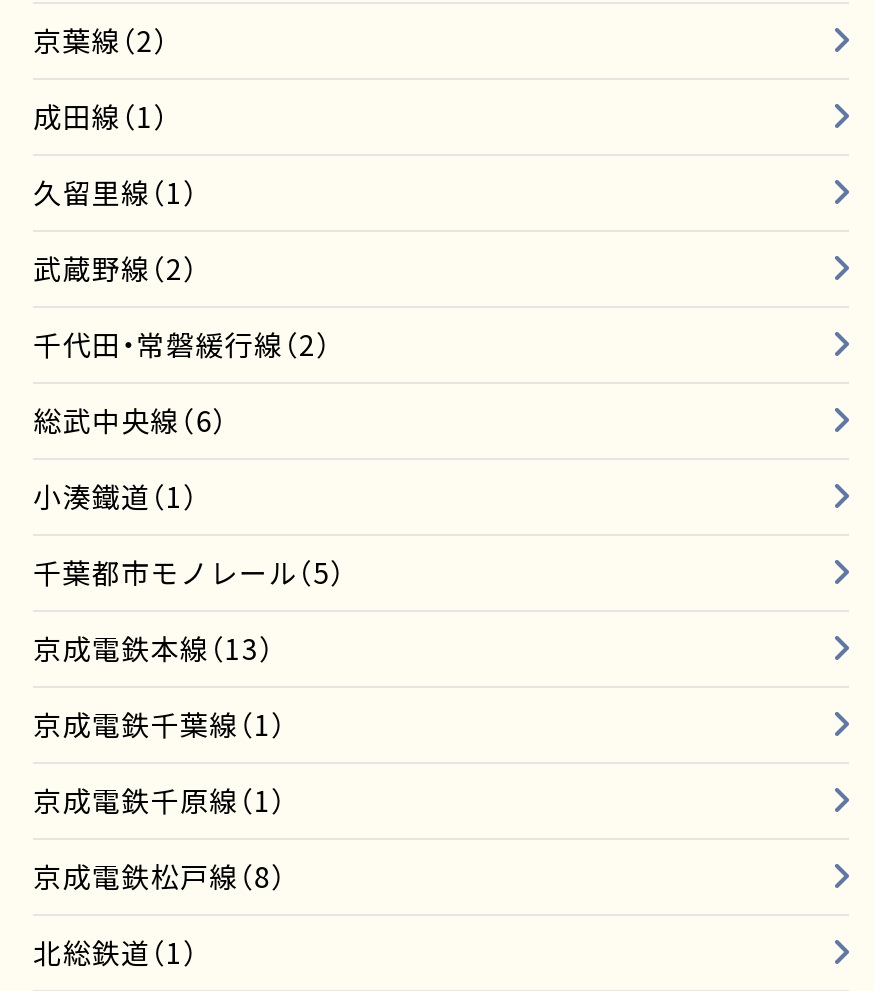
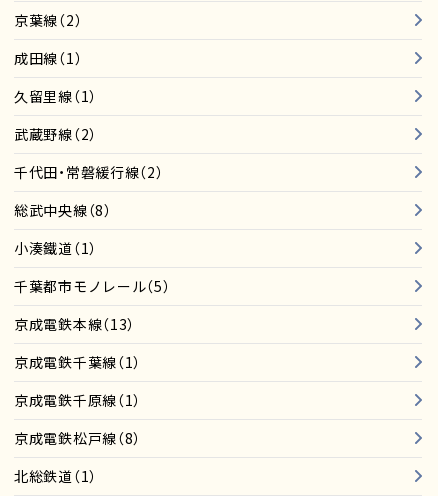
- 総武中央線（6）
+ 総武中央線（8）
